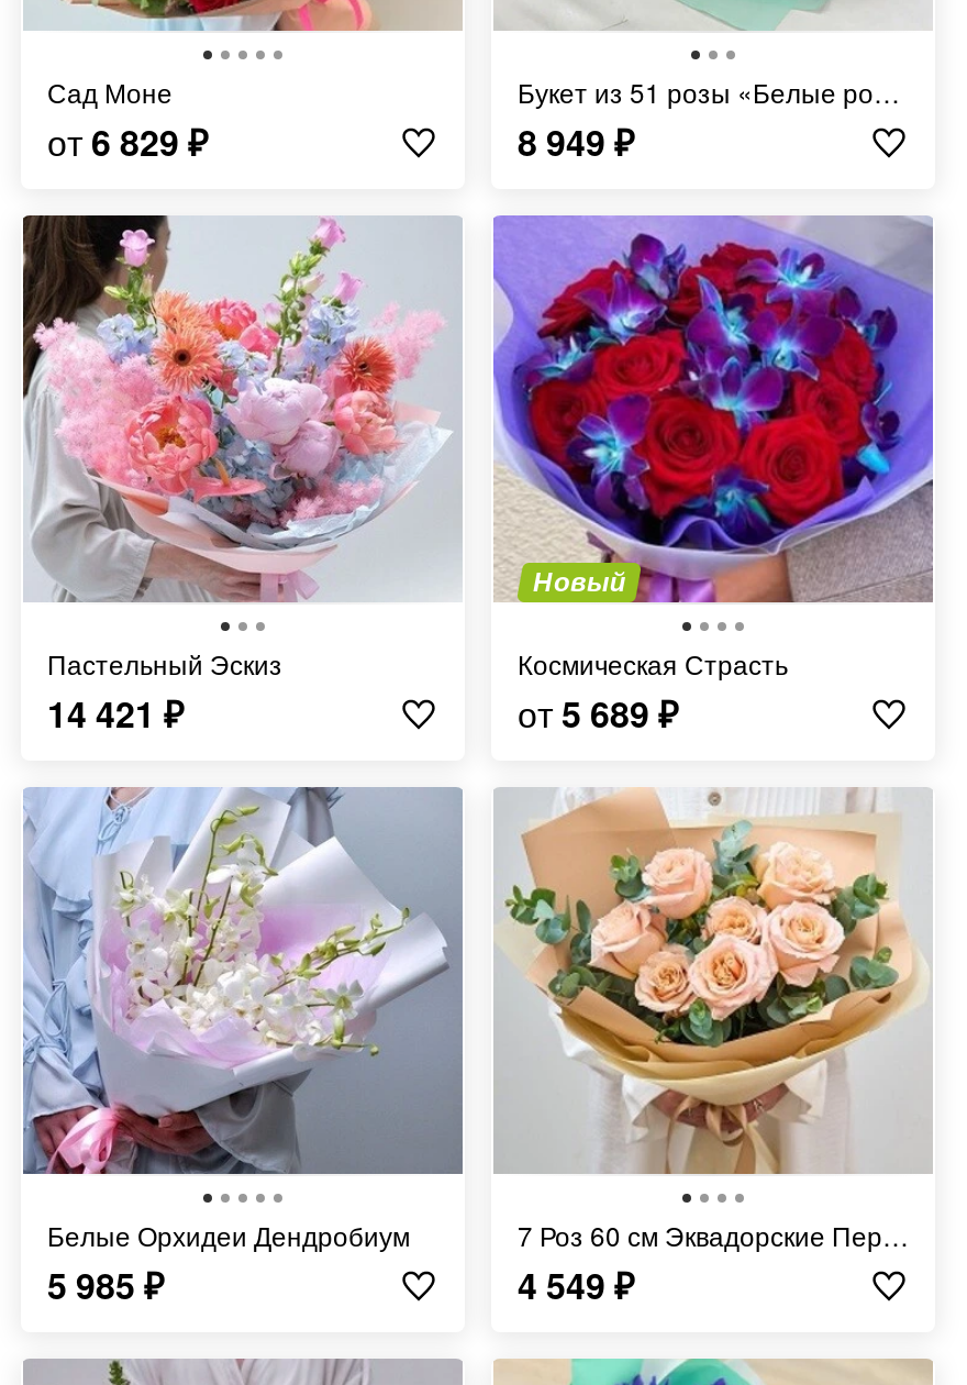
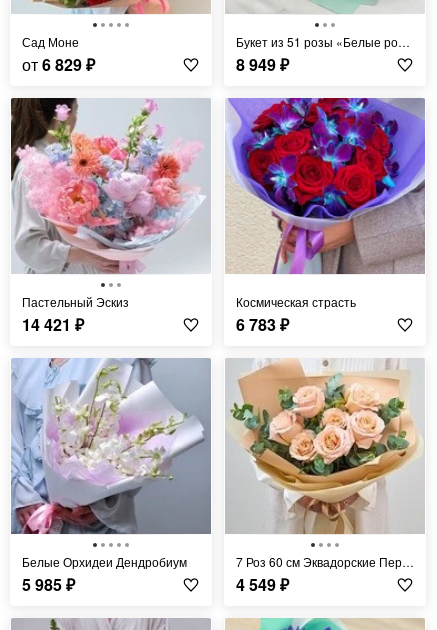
- [image]
- Новый
- Космическая Страсть
- от 5 689 ₽
+ [image]
+ Космическая страсть
+ 6 783 ₽
